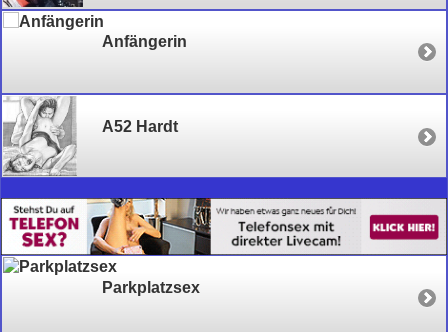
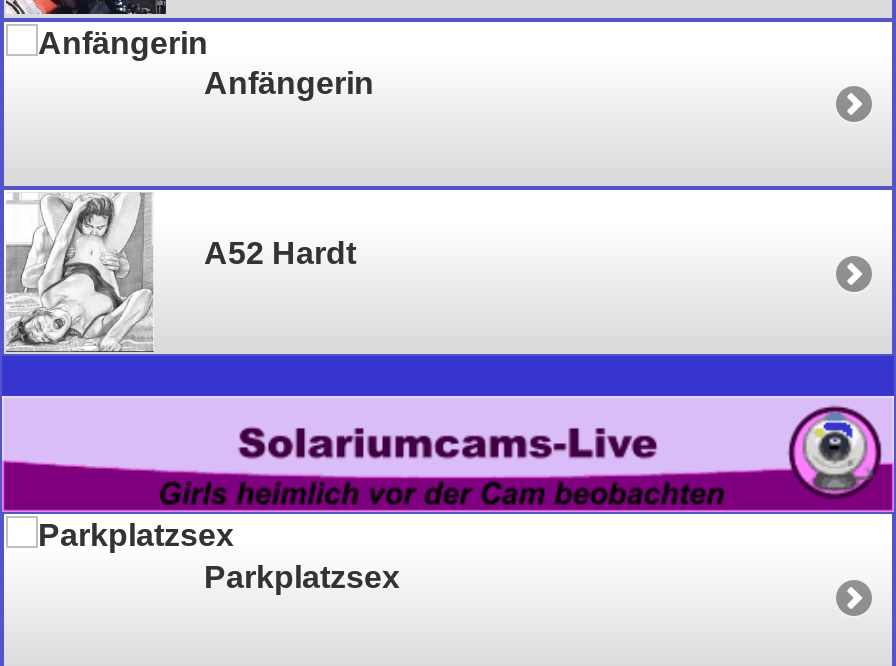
- [image]
+ [image]
